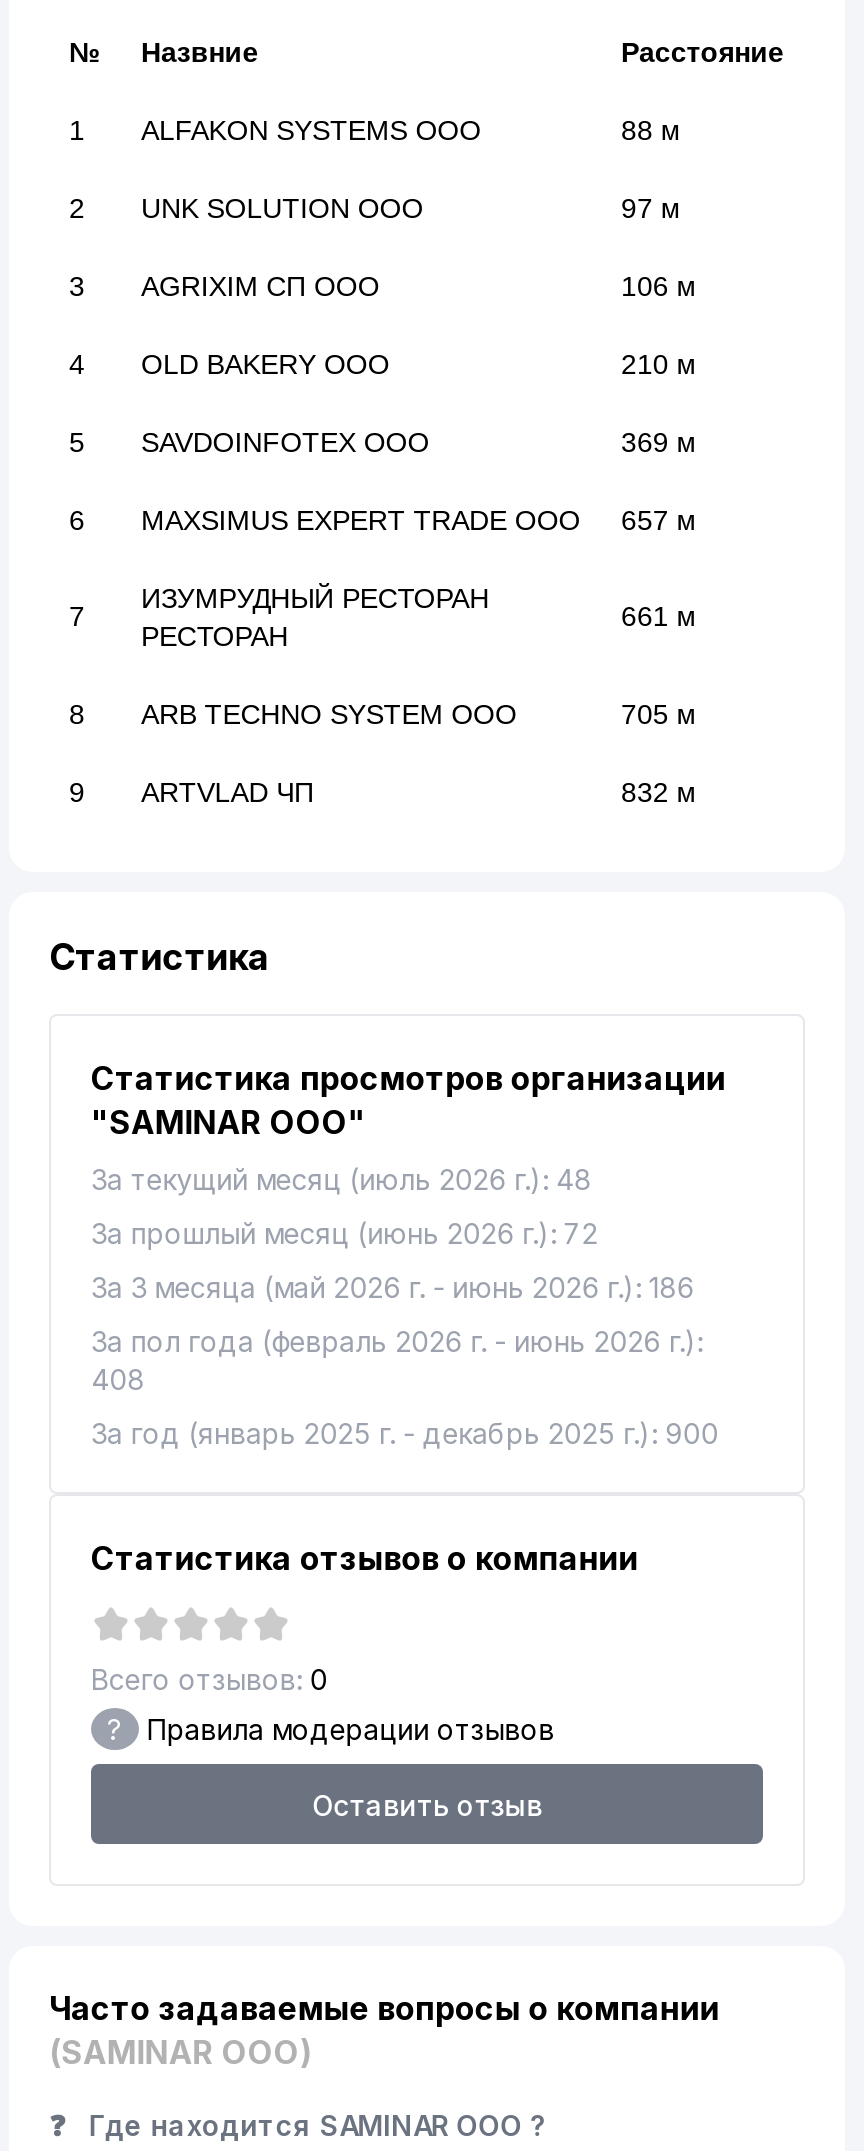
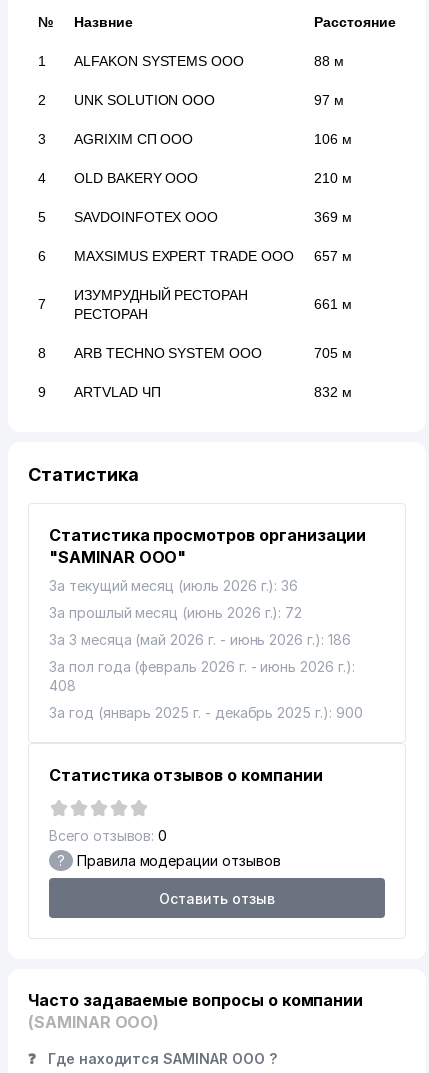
- За текущий месяц (июль 2026 г.): 48
+ За текущий месяц (июль 2026 г.): 36
